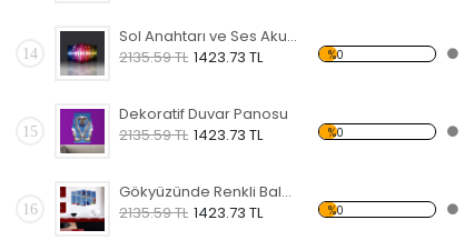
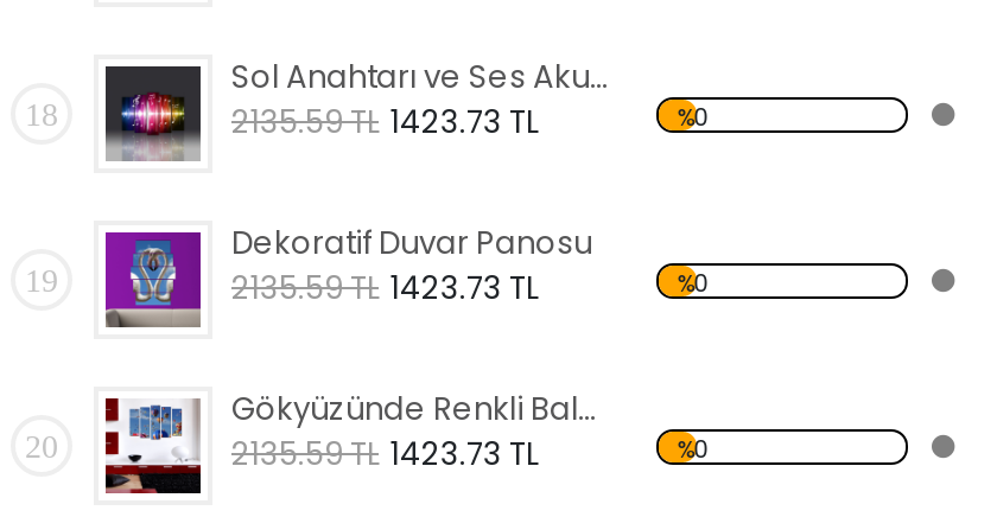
- 14
+ 18

- 15
+ 19

- 16
+ 20
